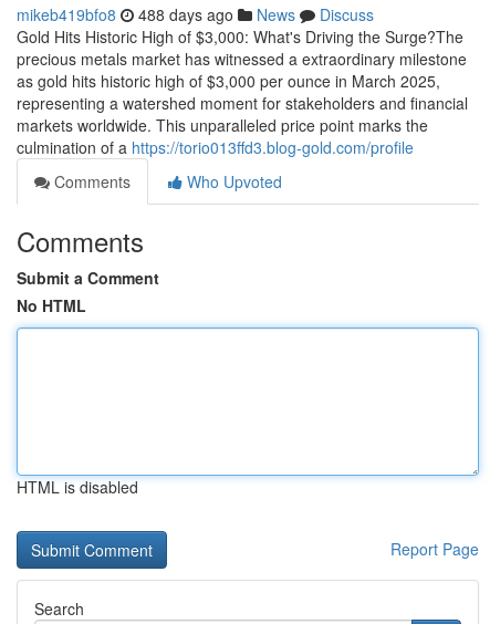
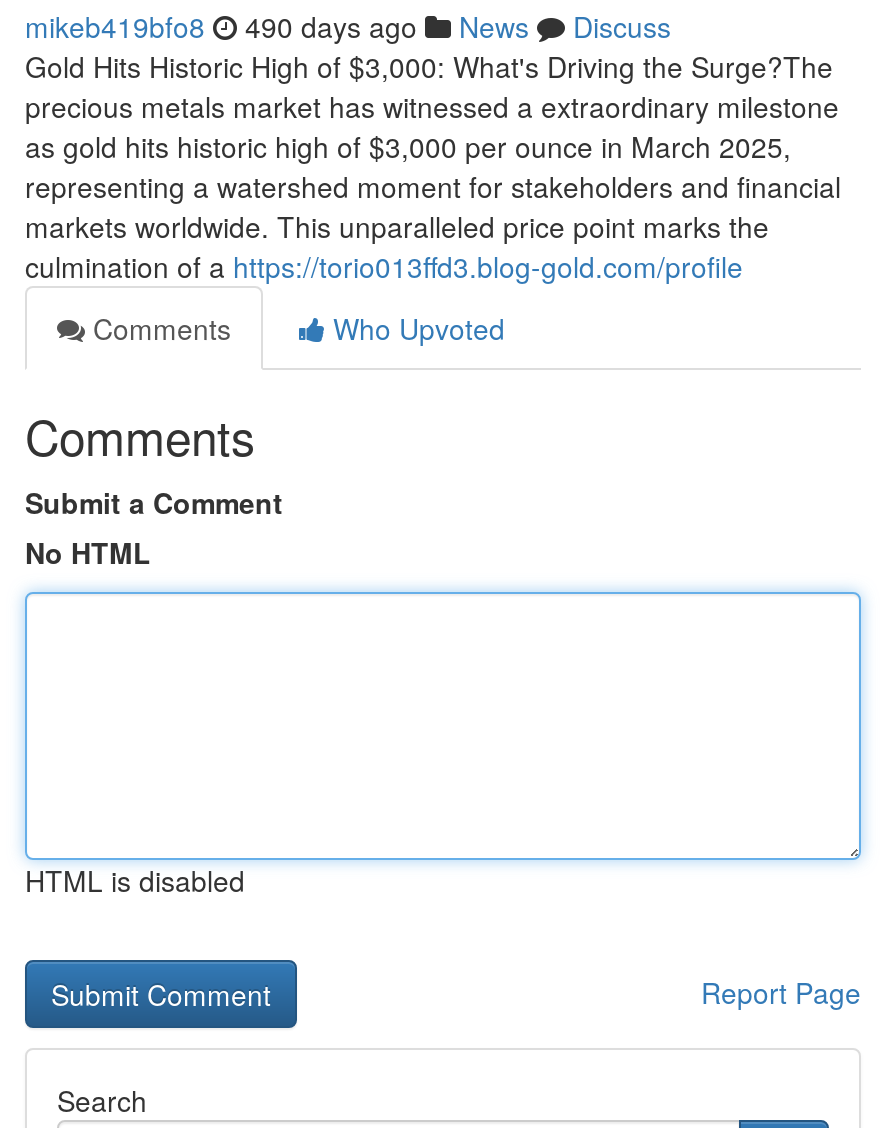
- mikeb419bfo8 488 days ago News Discuss
+ mikeb419bfo8 490 days ago News Discuss
